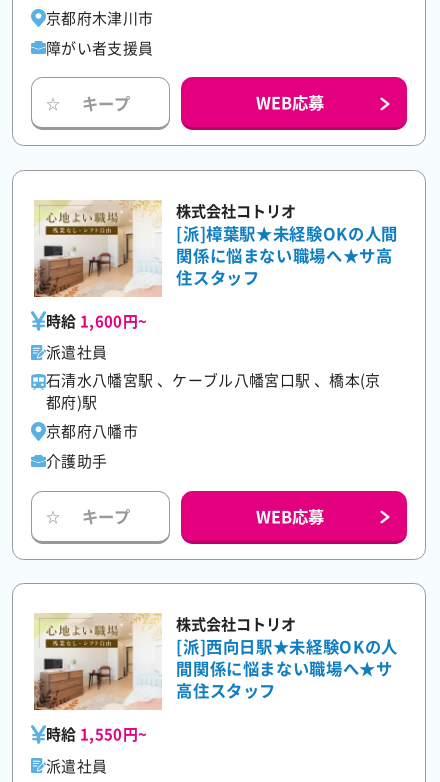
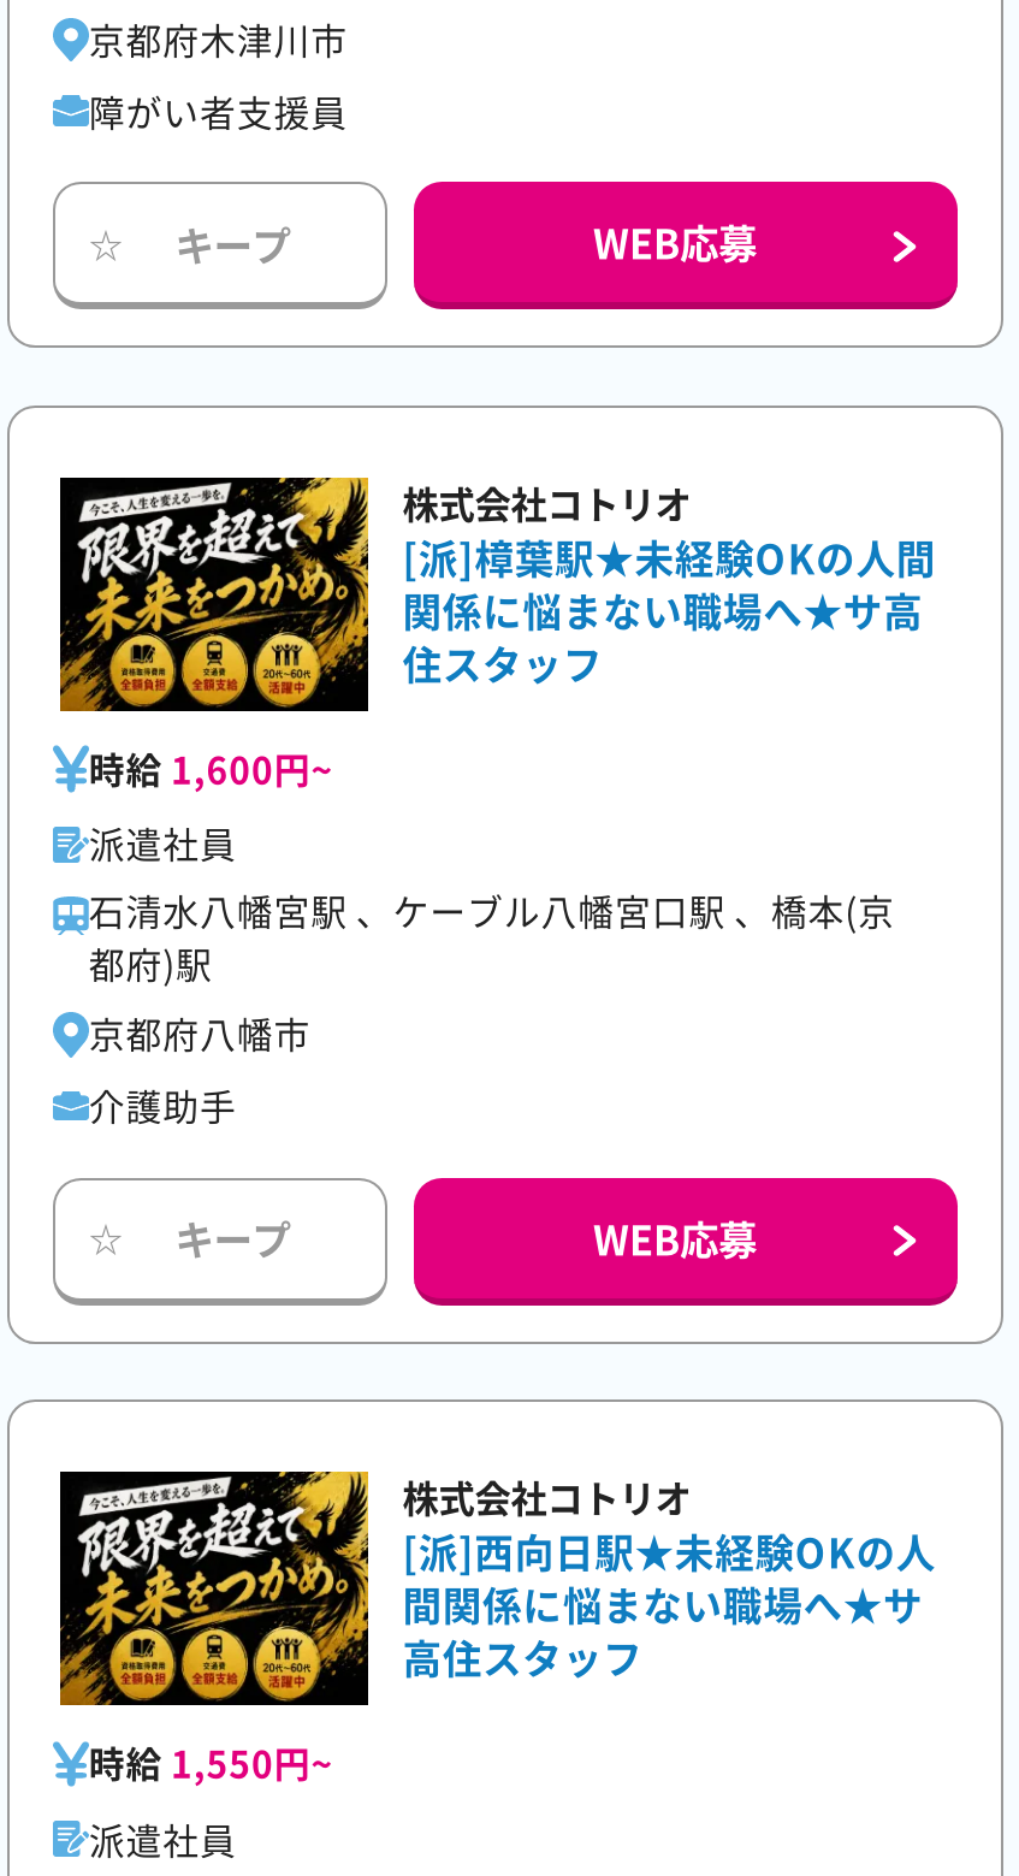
- [image]
+ [image]

- [image]
+ [image]
